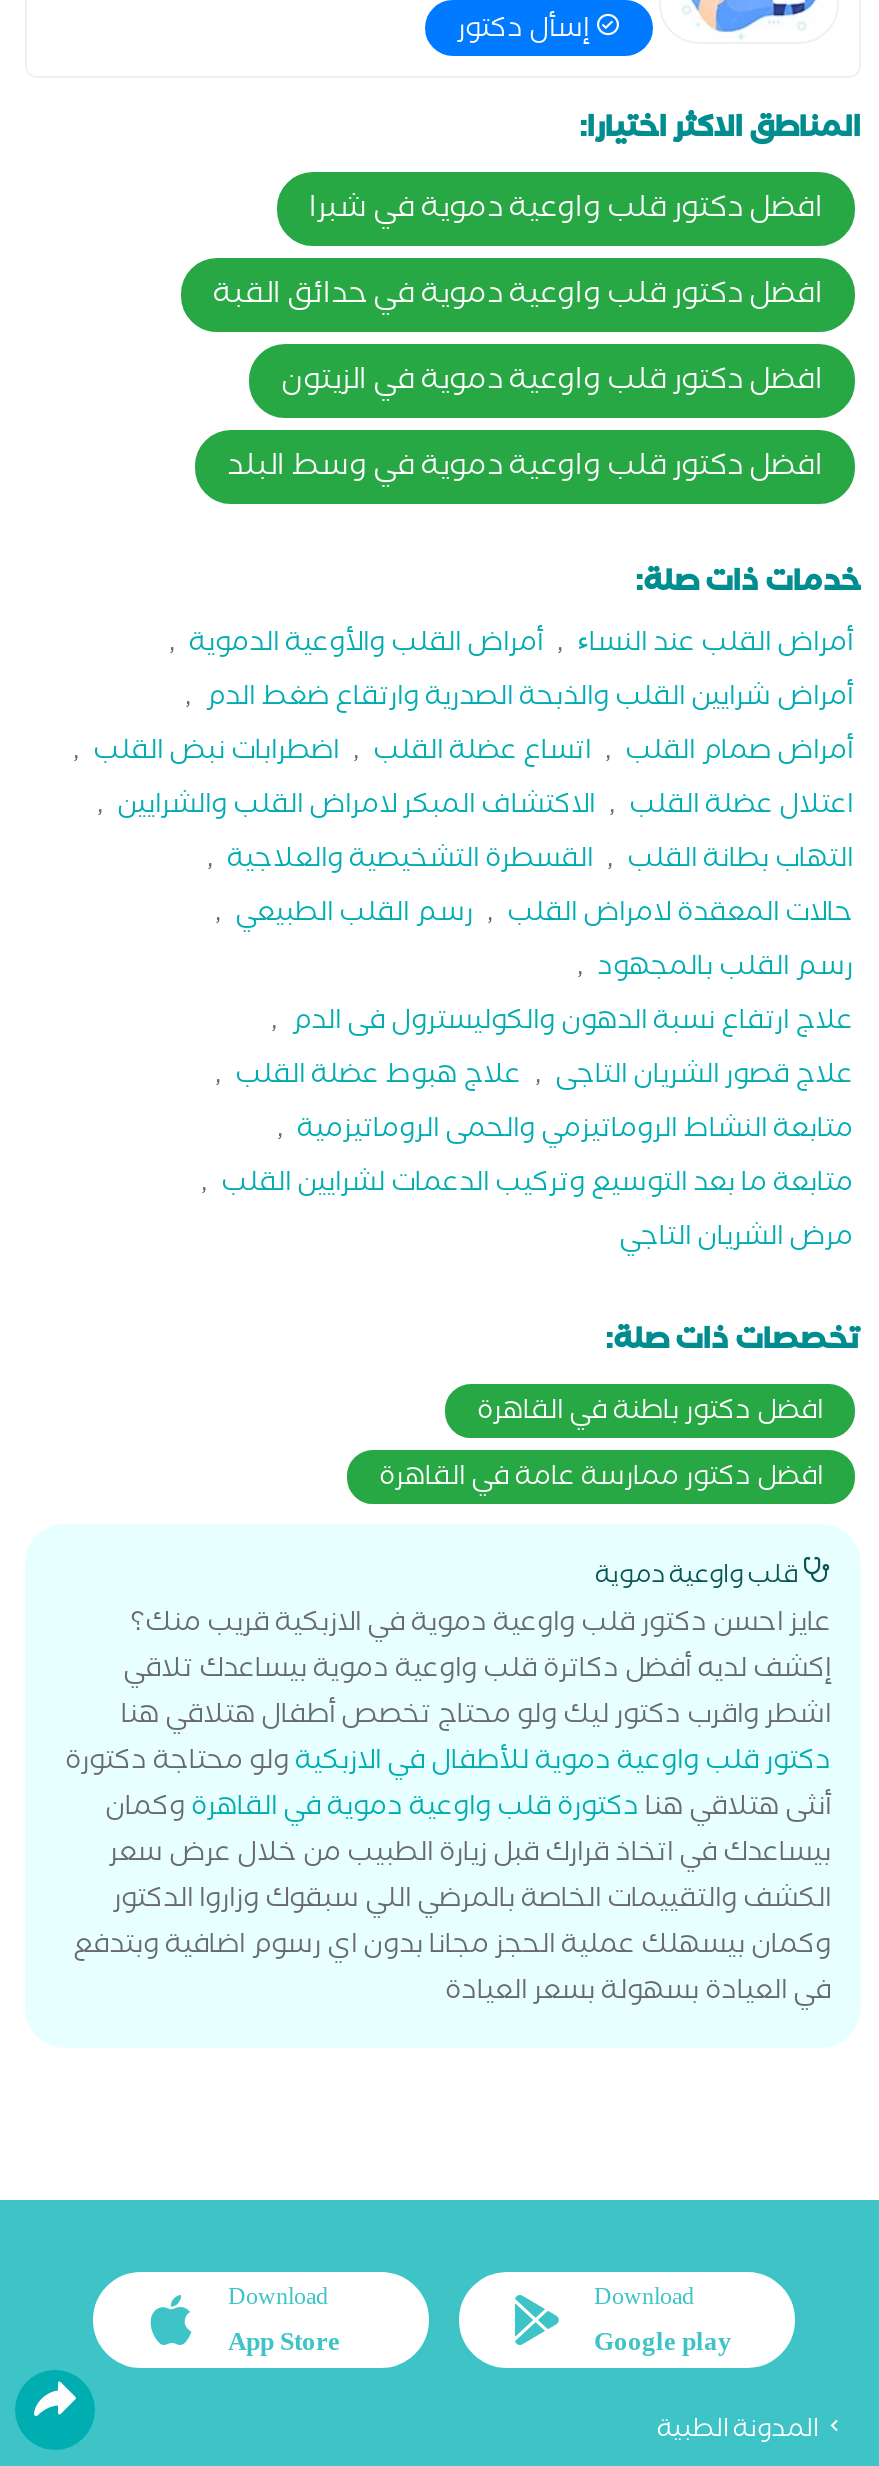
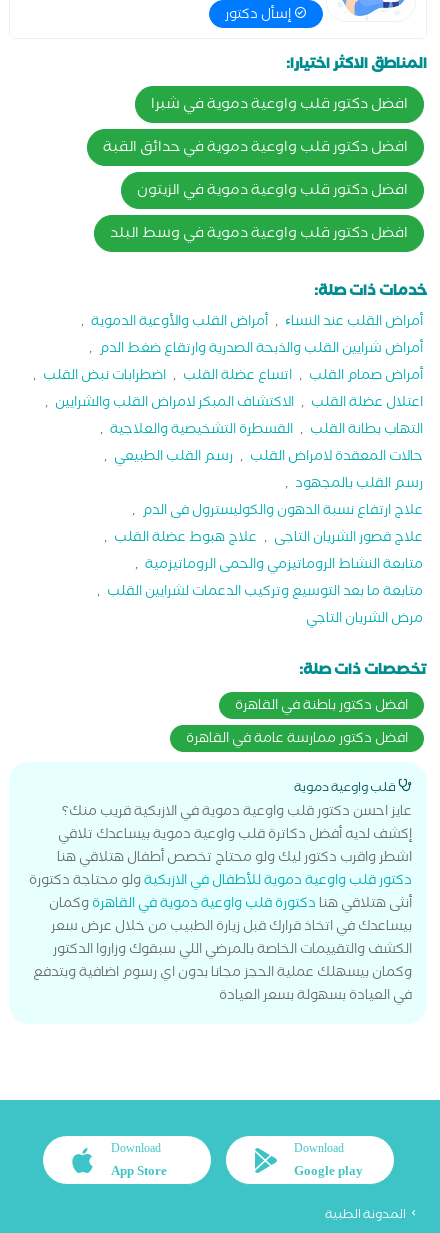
- [image]
